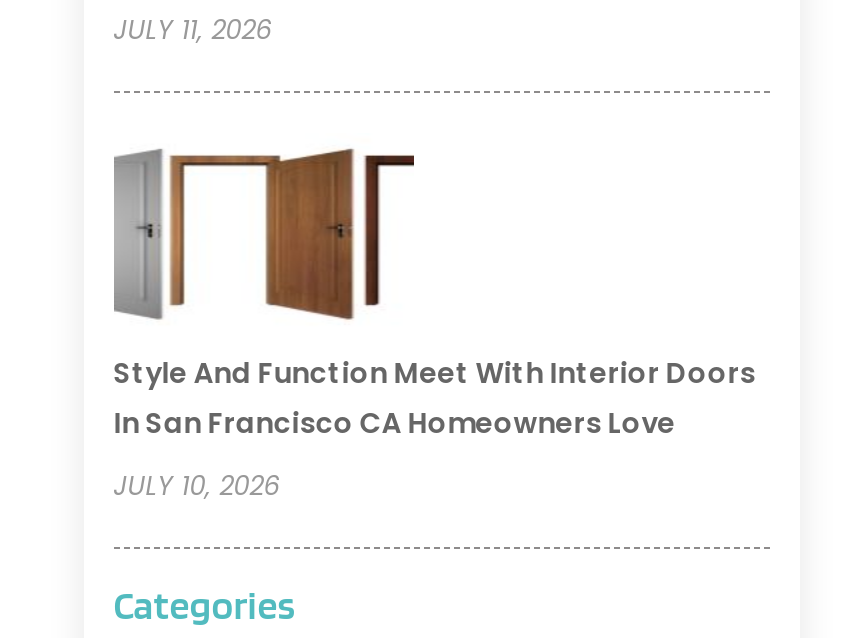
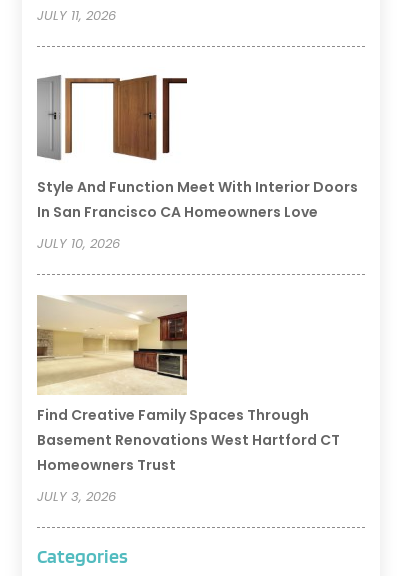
+ [image]
+ Find Creative Family Spaces Through
+ Basement Renovations West Hartford CT
+ Homeowners Trust
+ JULY 3, 2026
